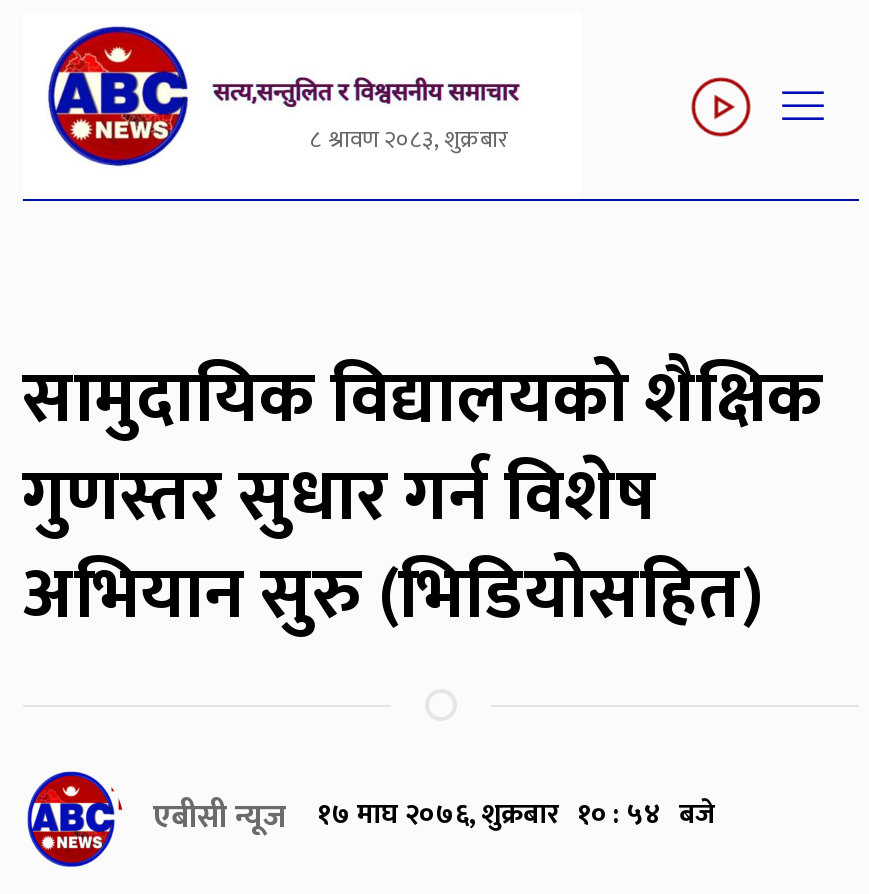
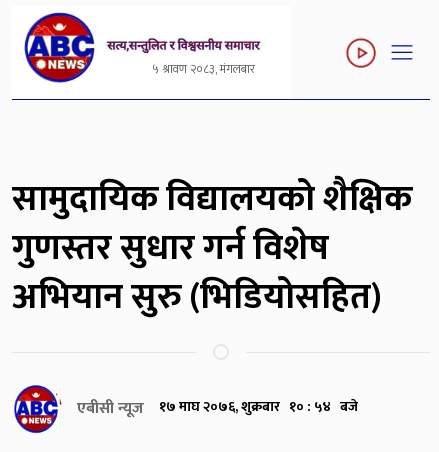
- ८ श्रावण २०८३, शुक्रबार
+ ५ श्रावण २०८३, मंगलबार
